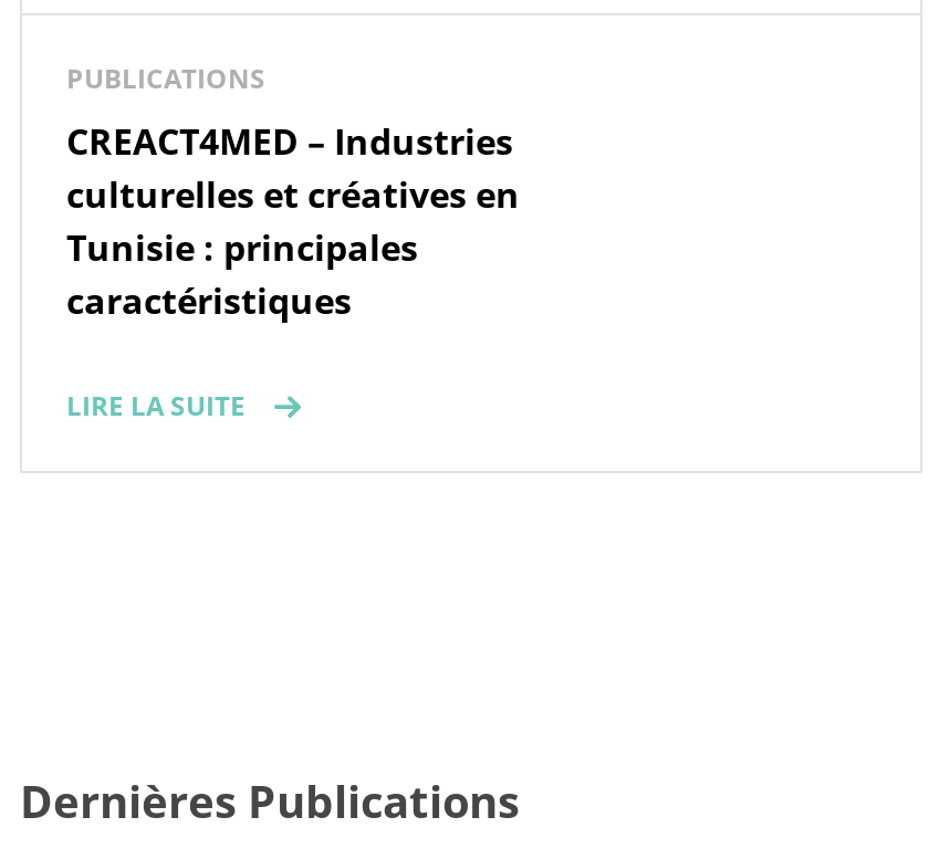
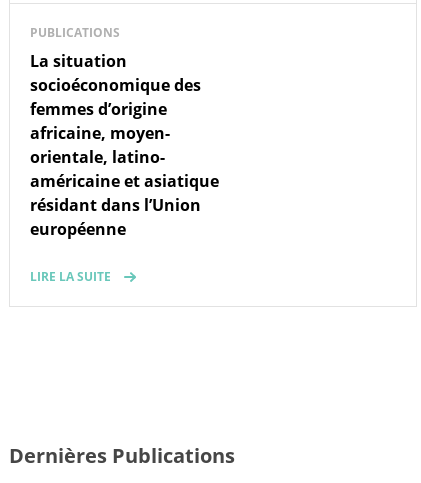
- CREACT4MED – Industries
- culturelles et créatives en
- Tunisie : principales
- caractéristiques
+ La situation
+ socioéconomique des
+ femmes d’origine
+ africaine, moyen-
+ orientale, latino-
+ américaine et asiatique
+ résidant dans l’Union
+ européenne
